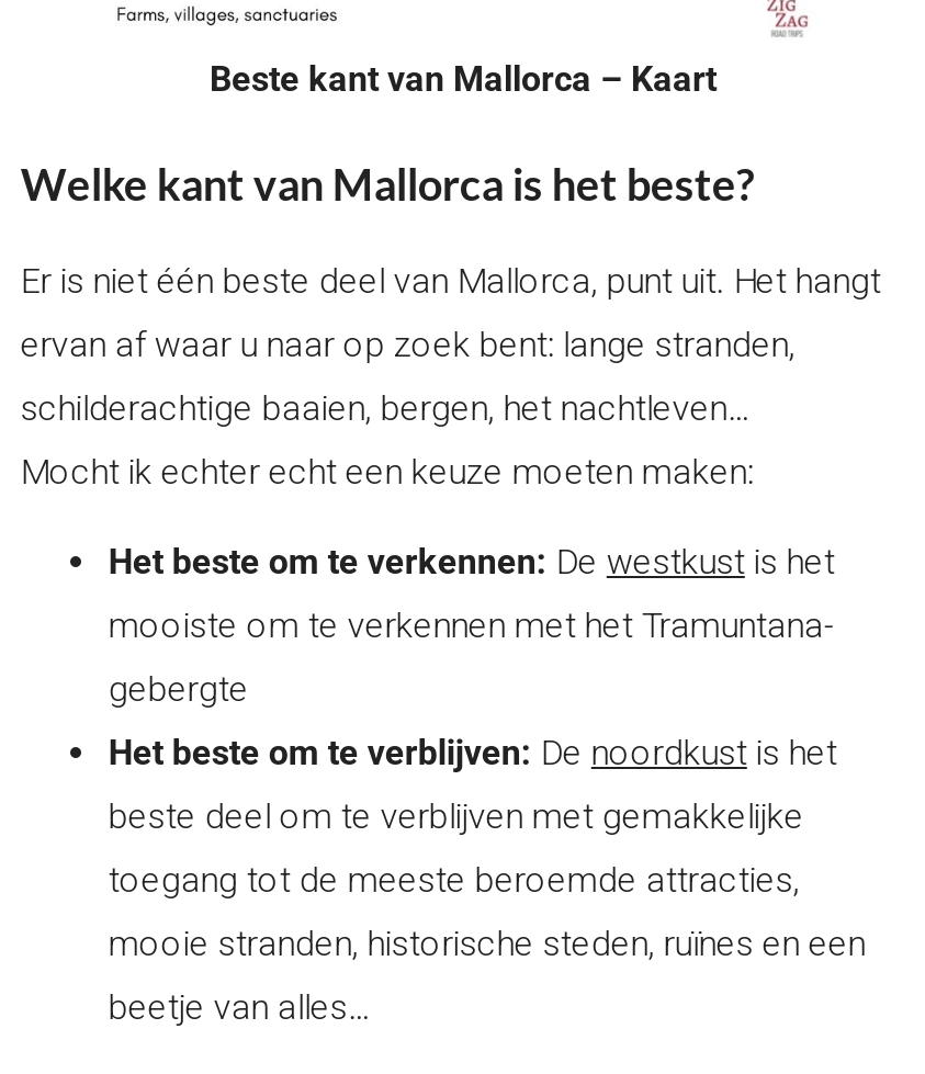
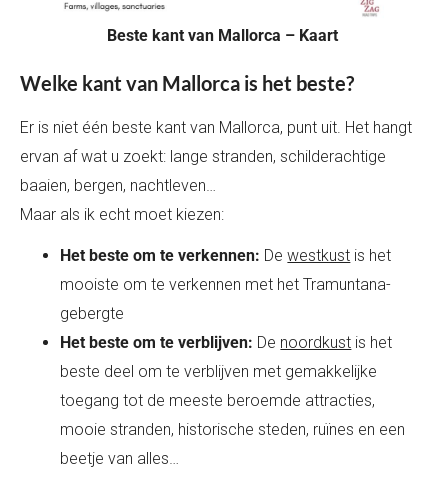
- Er is niet één beste deel van Mallorca, punt uit. Het hangt
+ Er is niet één beste kant van Mallorca, punt uit. Het hangt

- ervan af waar u naar op zoek bent: lange stranden,
+ ervan af wat u zoekt: lange stranden, schilderachtige

- schilderachtige baaien, bergen, het nachtleven…
+ baaien, bergen, nachtleven…

- Mocht ik echter echt een keuze moeten maken:
+ Maar als ik echt moet kiezen:
